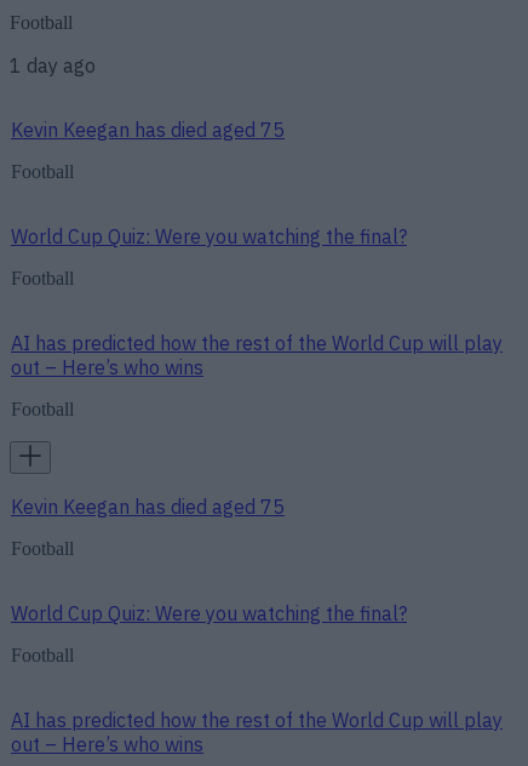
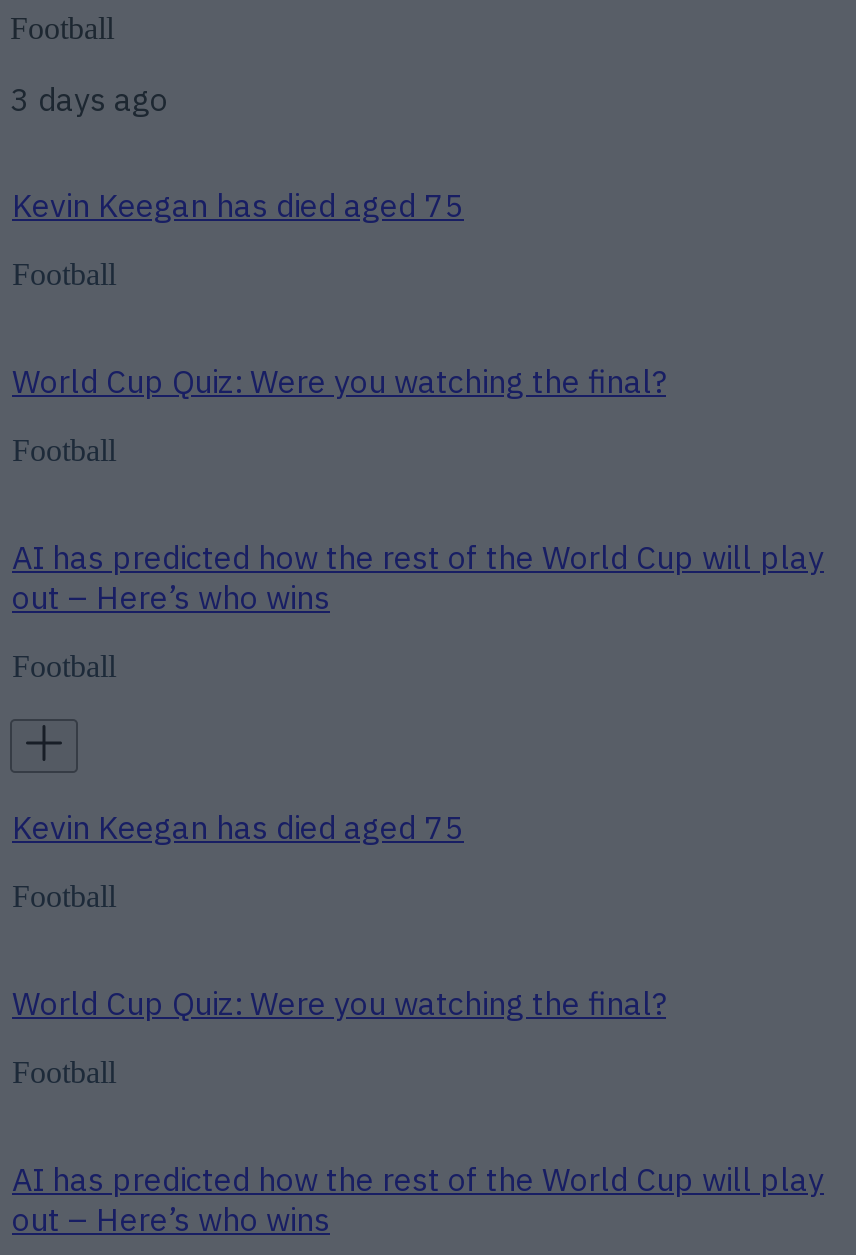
- 1 day ago
+ 3 days ago
